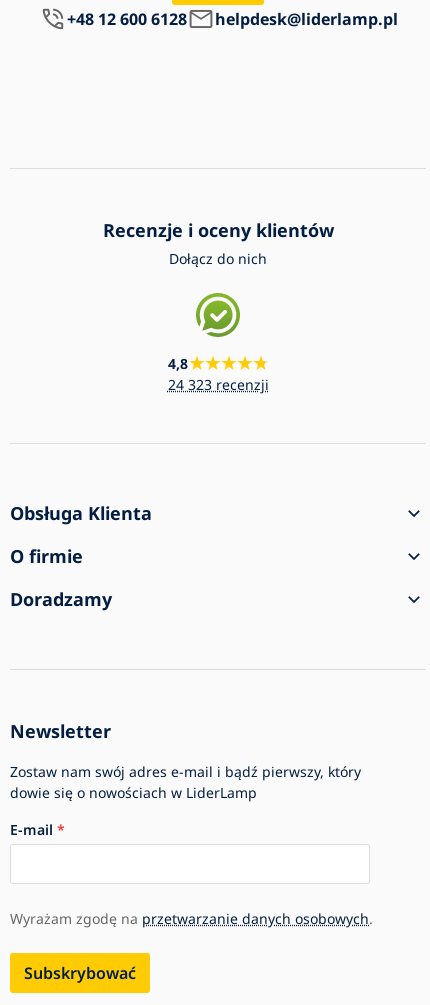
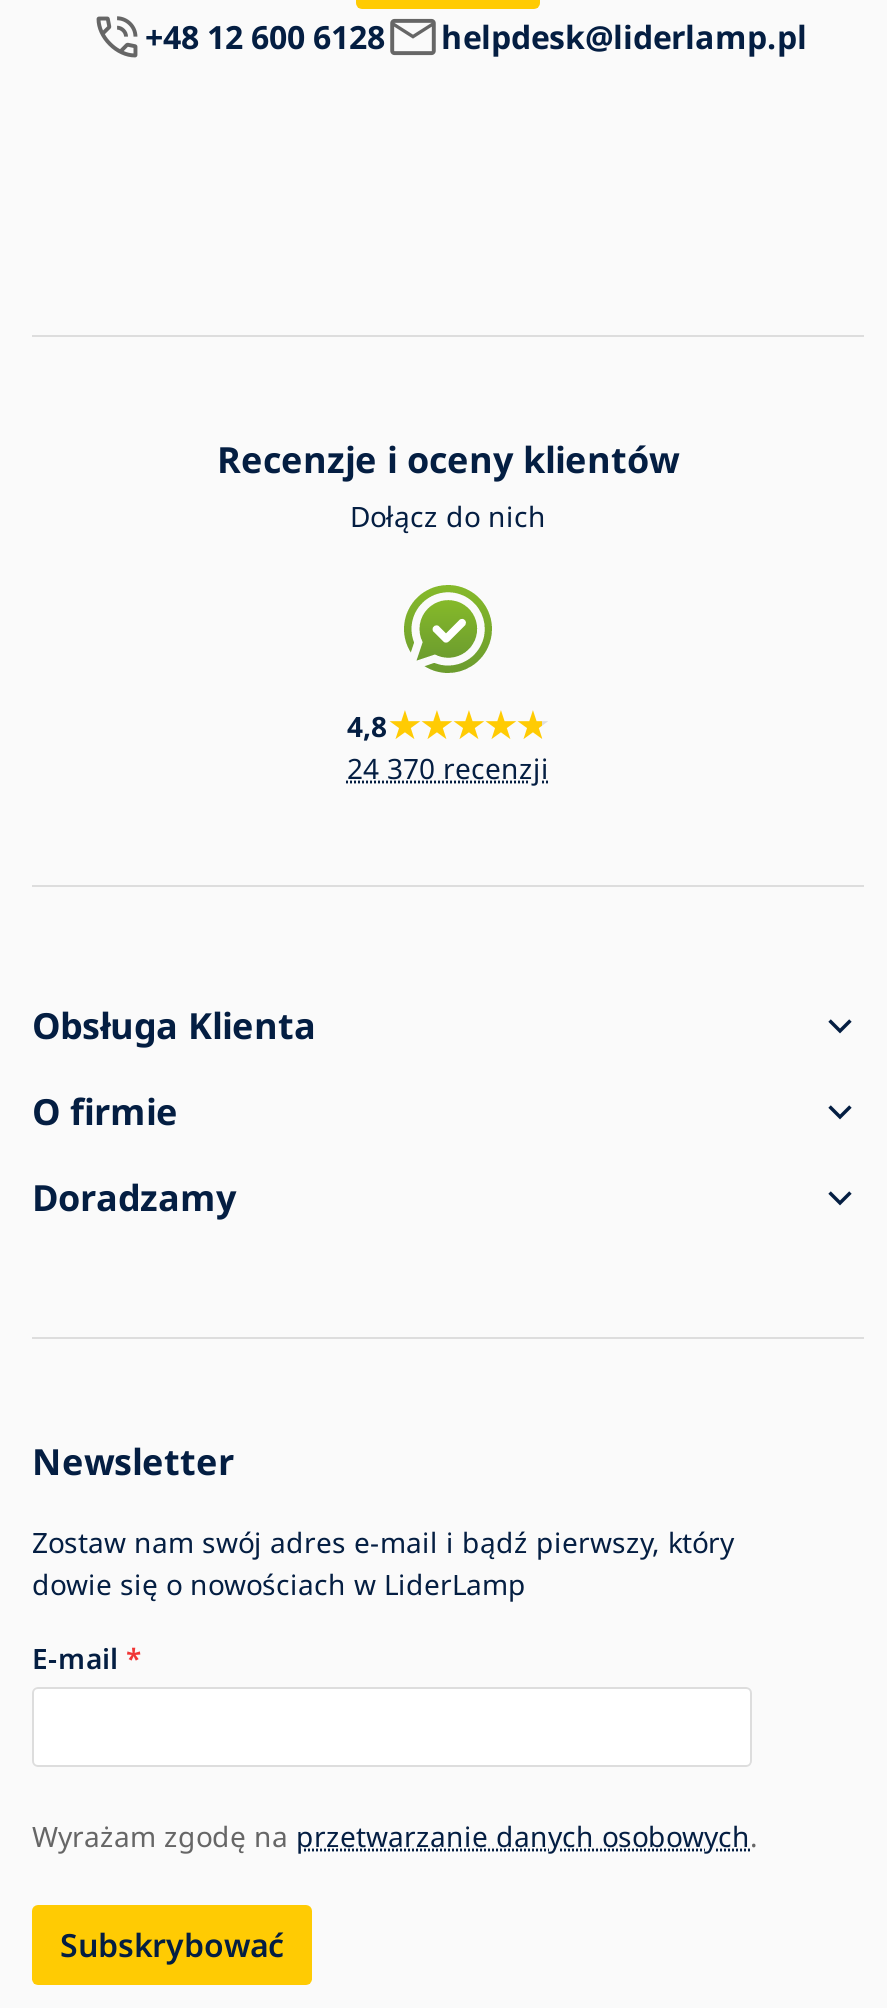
- 24 323 recenzji
+ 24 370 recenzji
